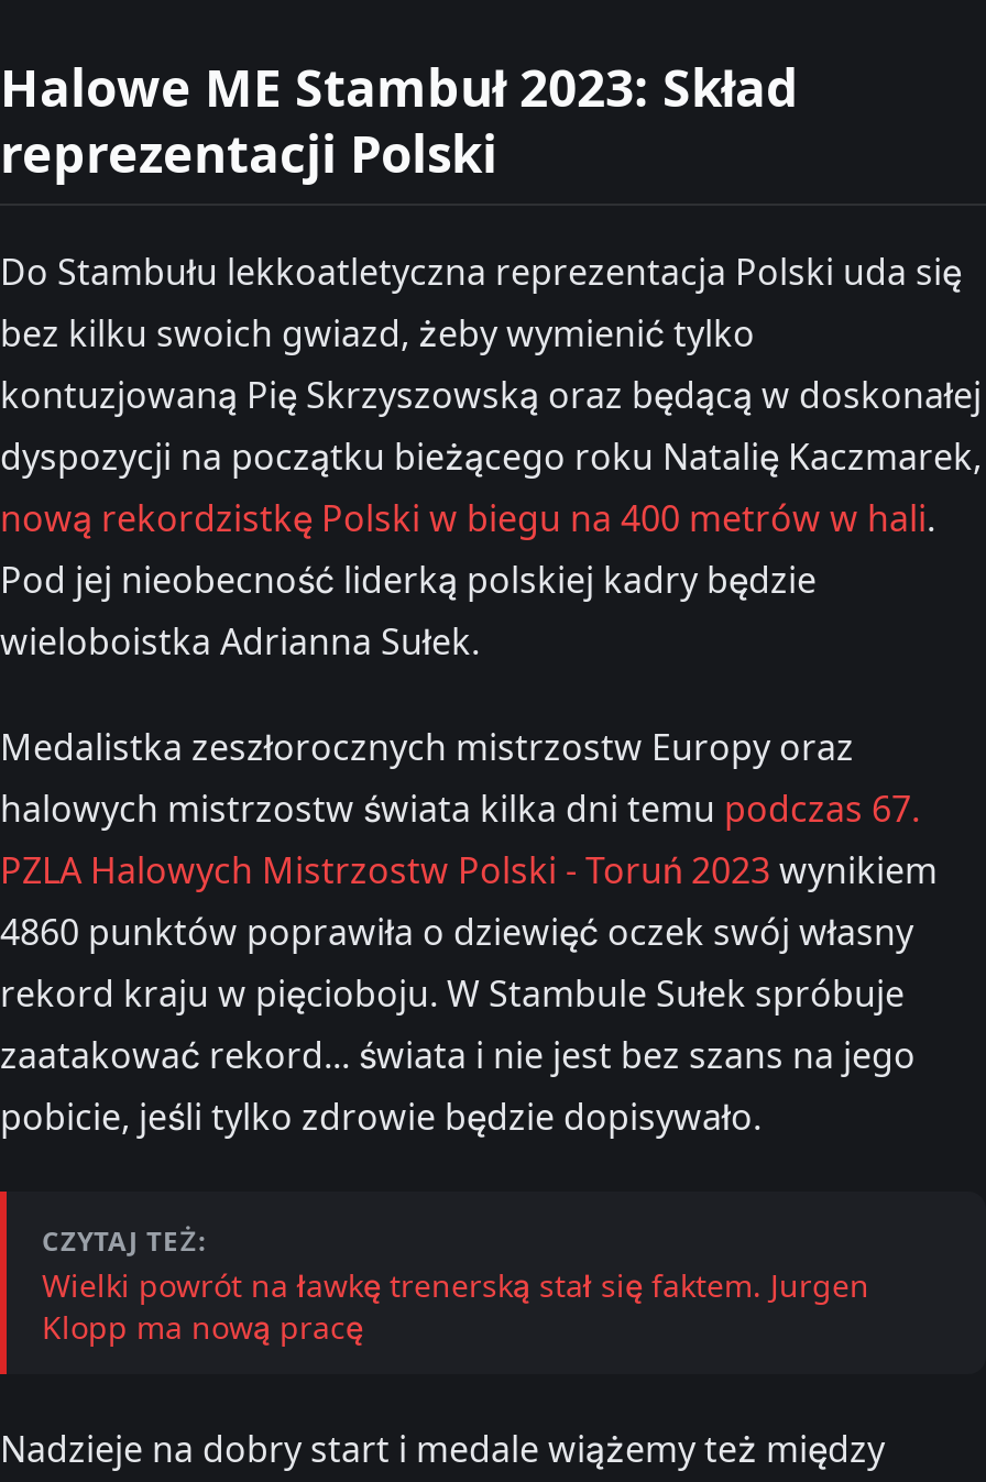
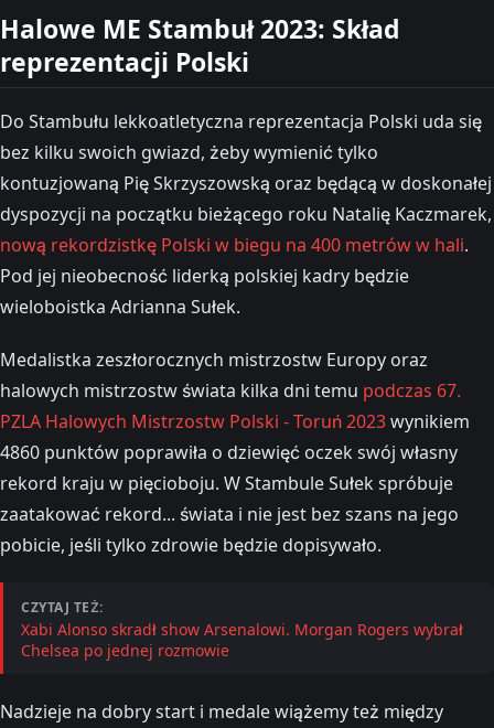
- Wielki powrót na ławkę trenerską stał się faktem. Jurgen
- Klopp ma nową pracę
+ Xabi Alonso skradł show Arsenalowi. Morgan Rogers wybrał
+ Chelsea po jednej rozmowie
